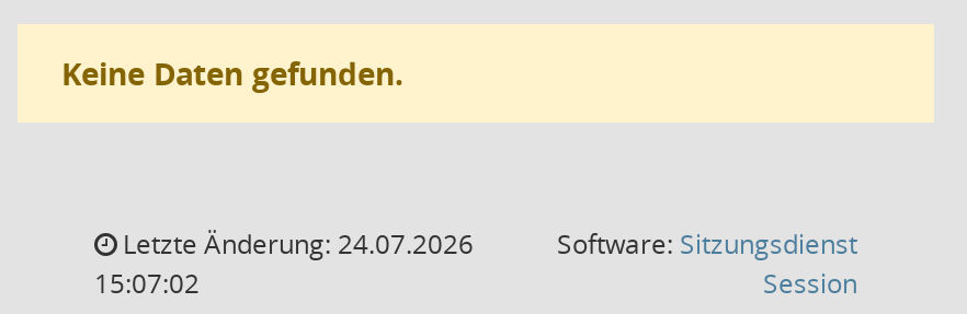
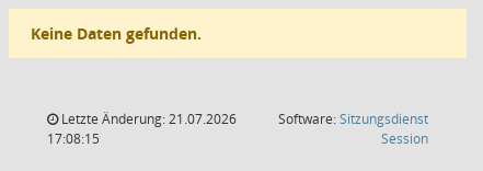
- Letzte Änderung: 24.07.2026
+ Letzte Änderung: 21.07.2026

- 15:07:02
+ 17:08:15
